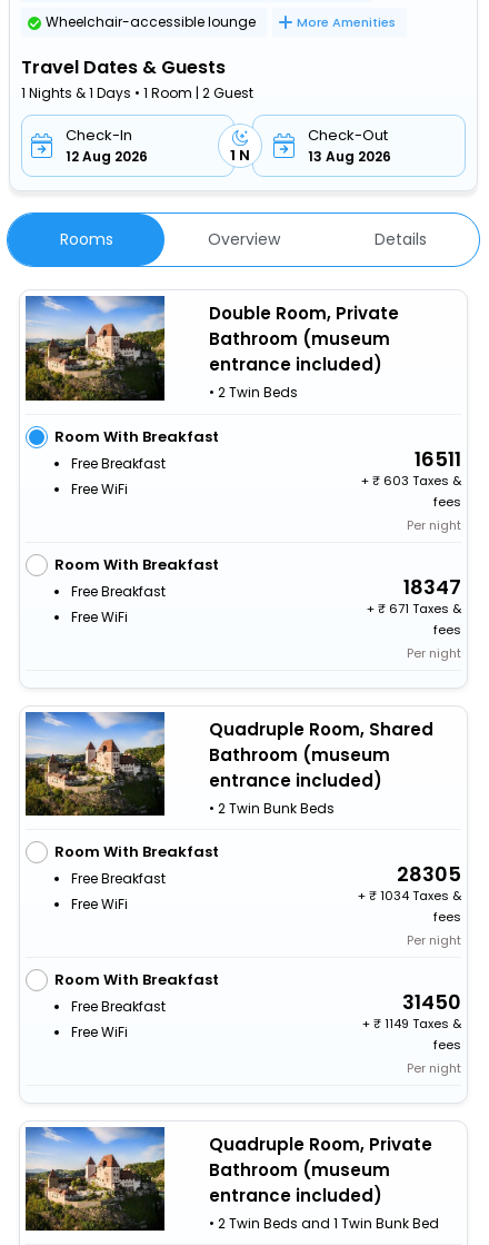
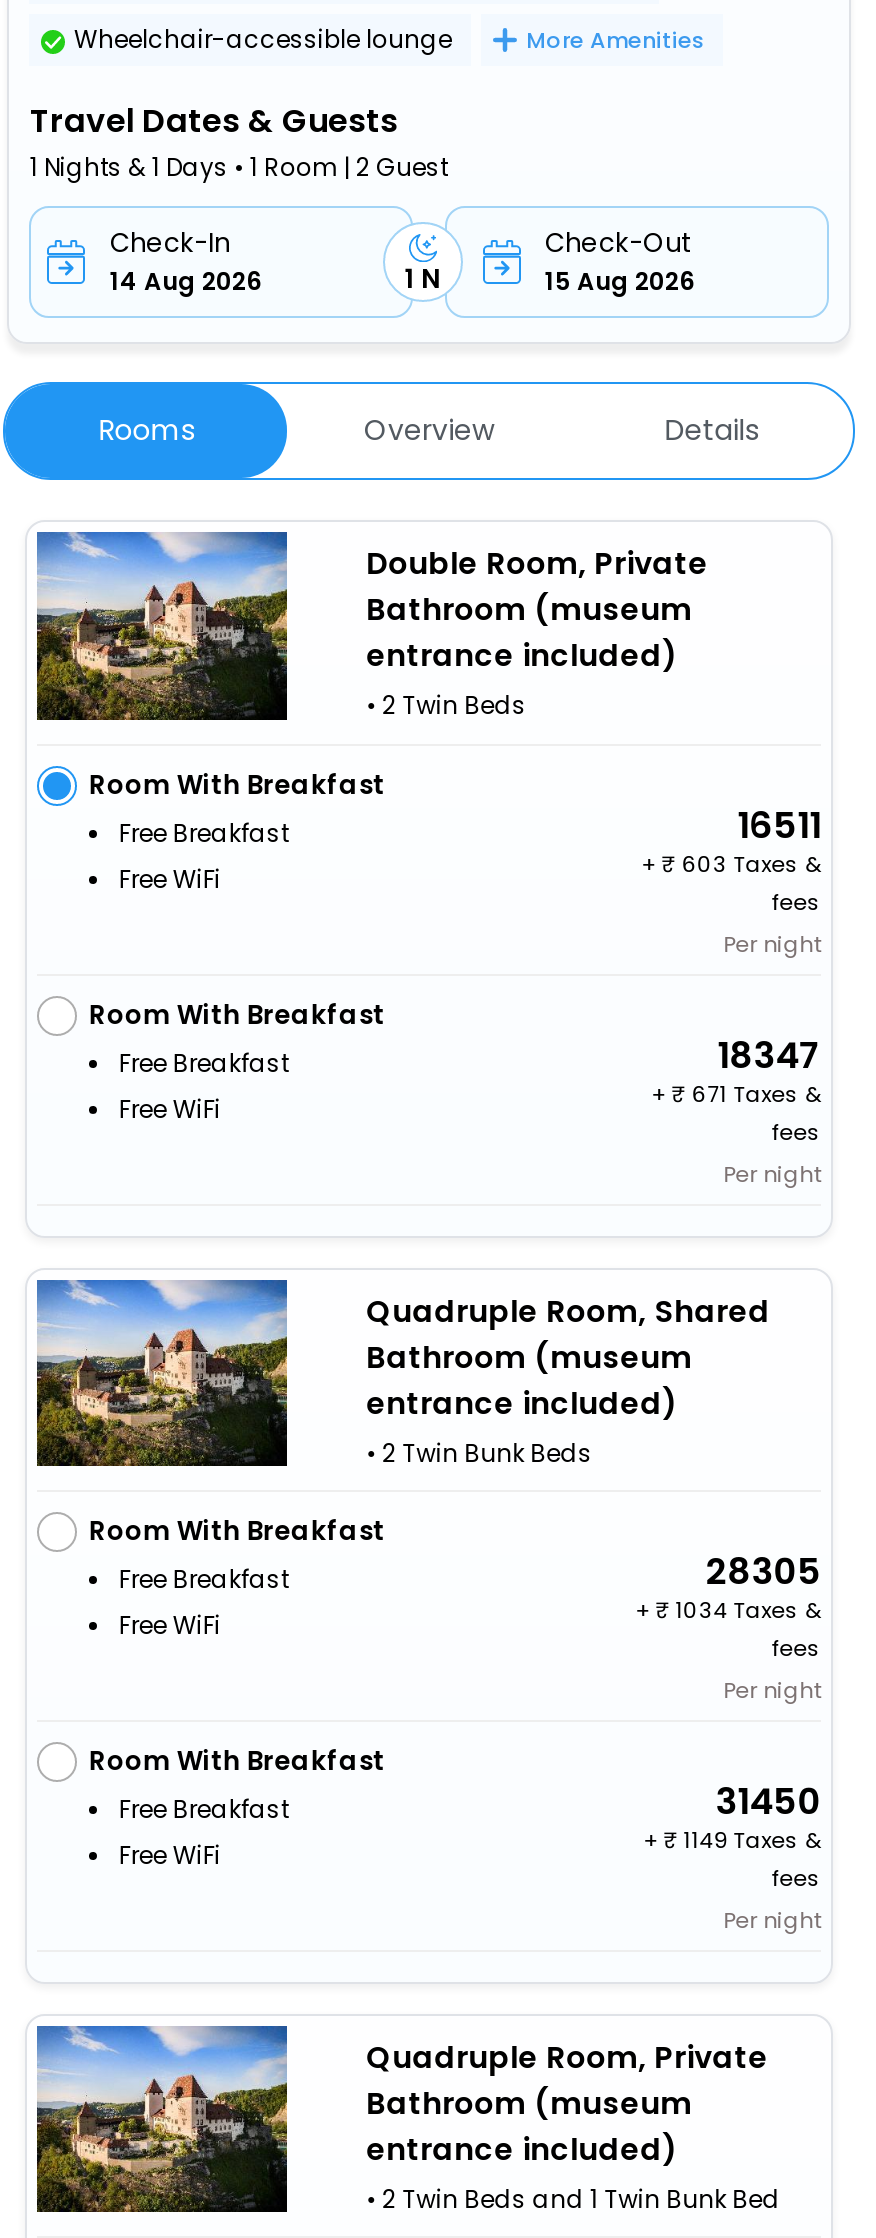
- 12 Aug 2026
+ 14 Aug 2026

- 13 Aug 2026
+ 15 Aug 2026
